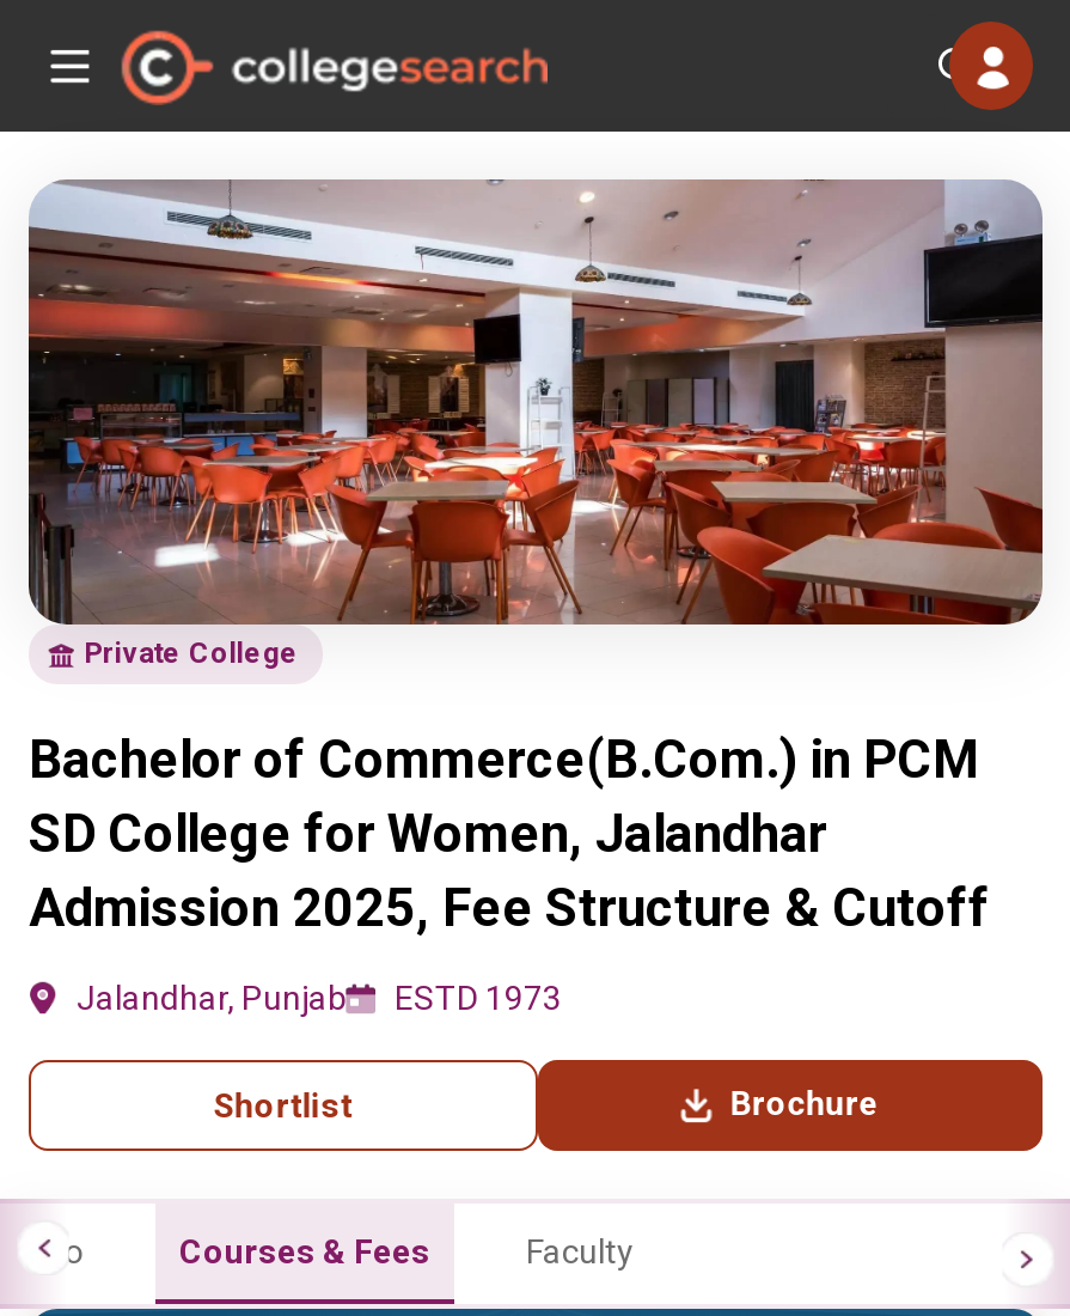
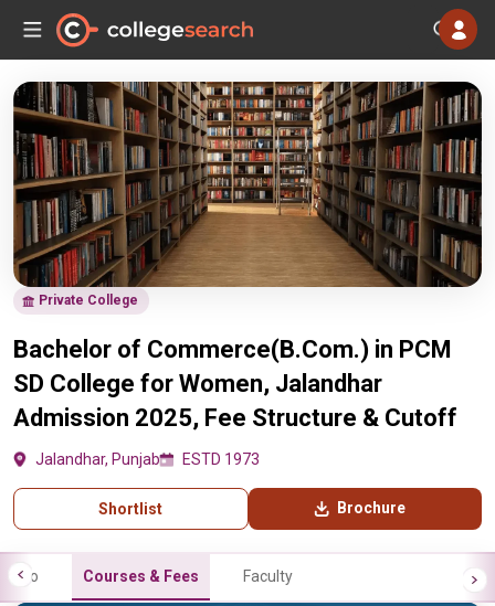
- [image]
+ [image]
